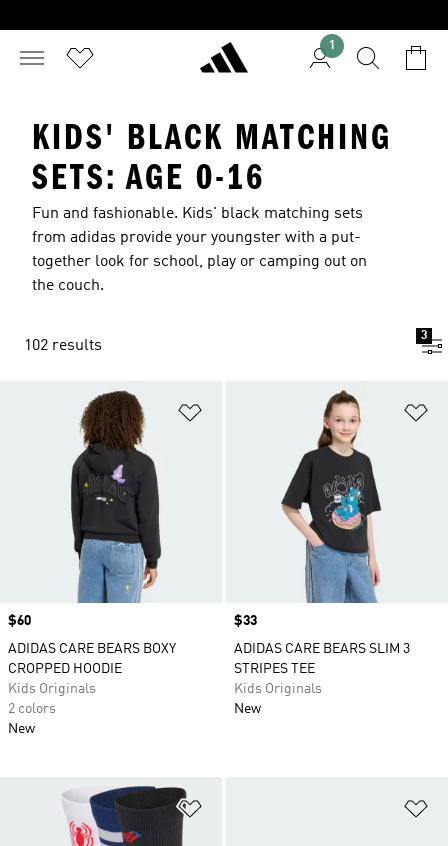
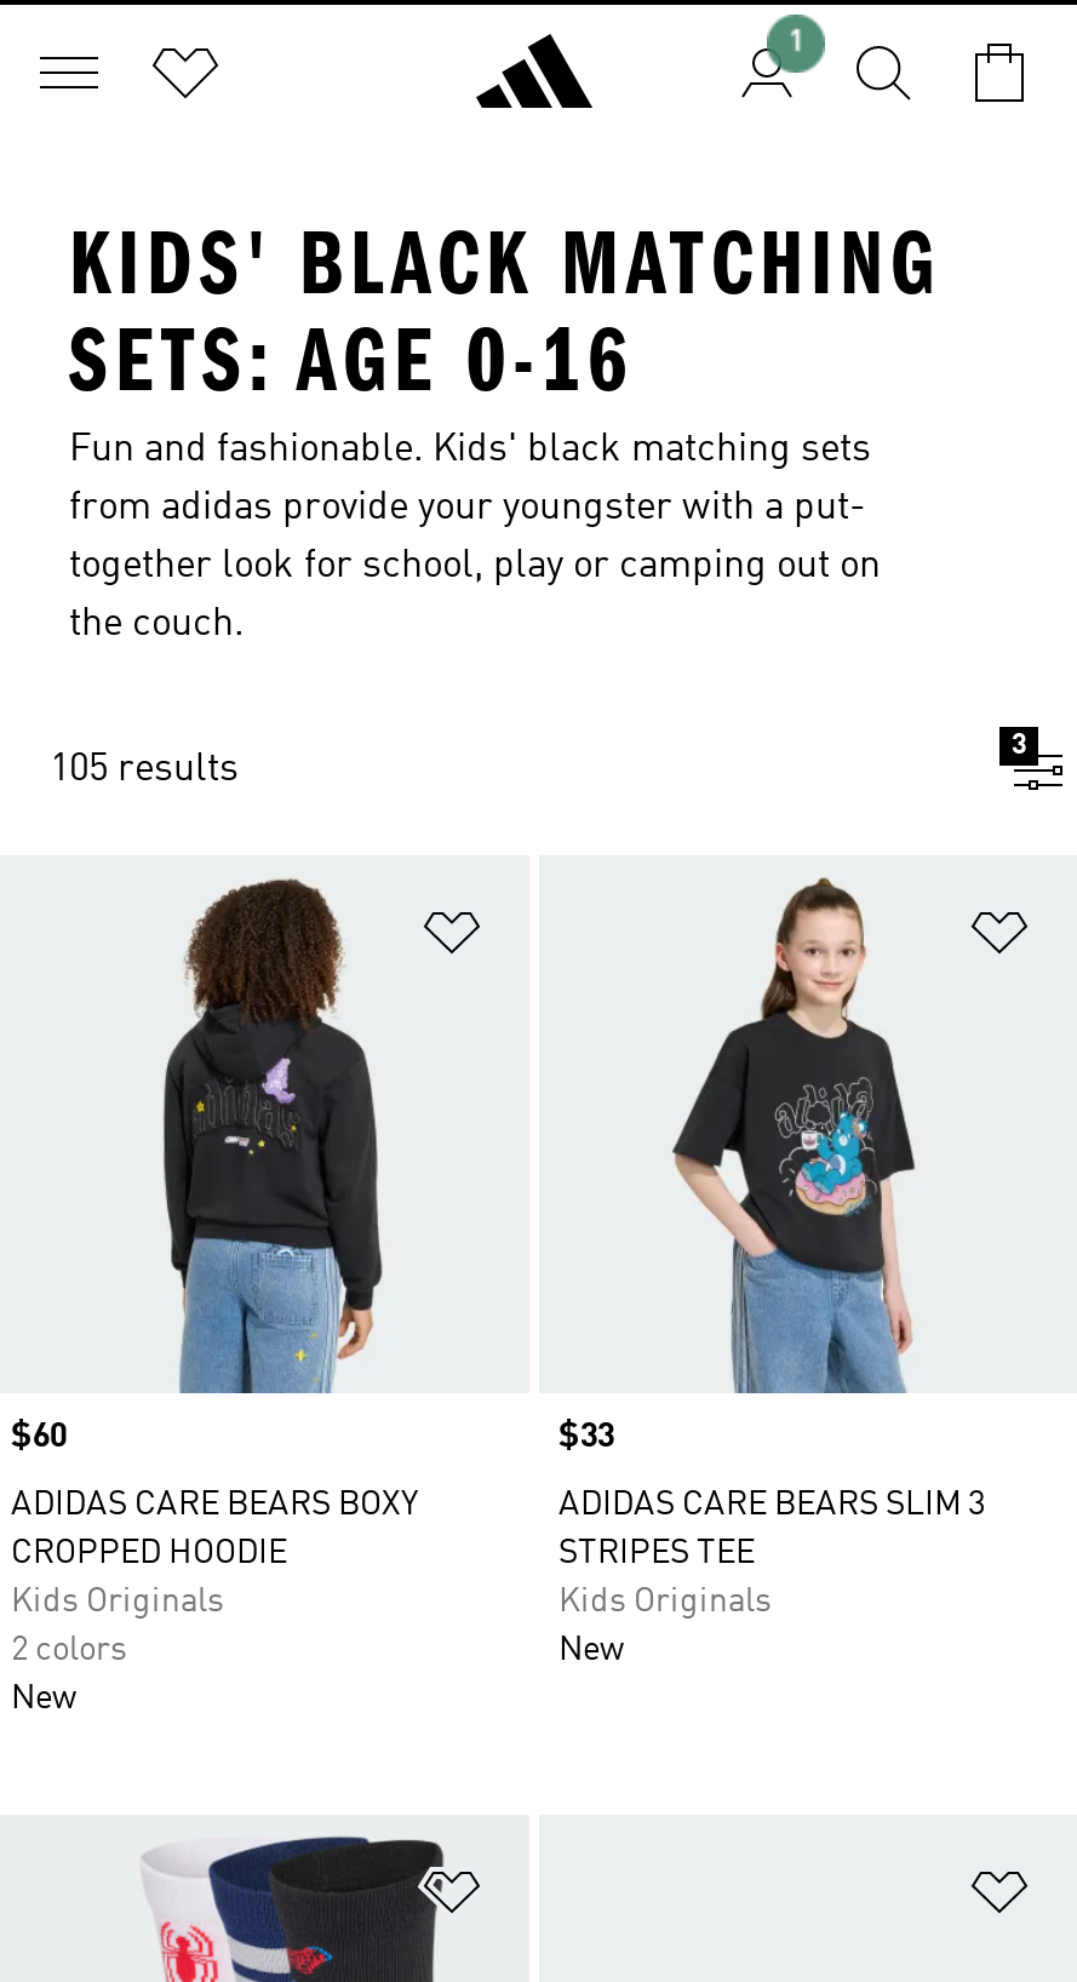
- 102 results
+ 105 results
